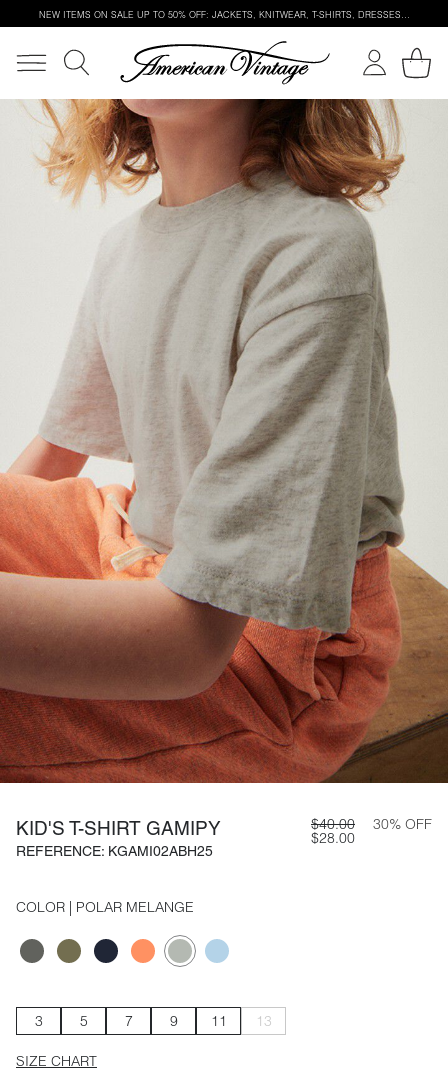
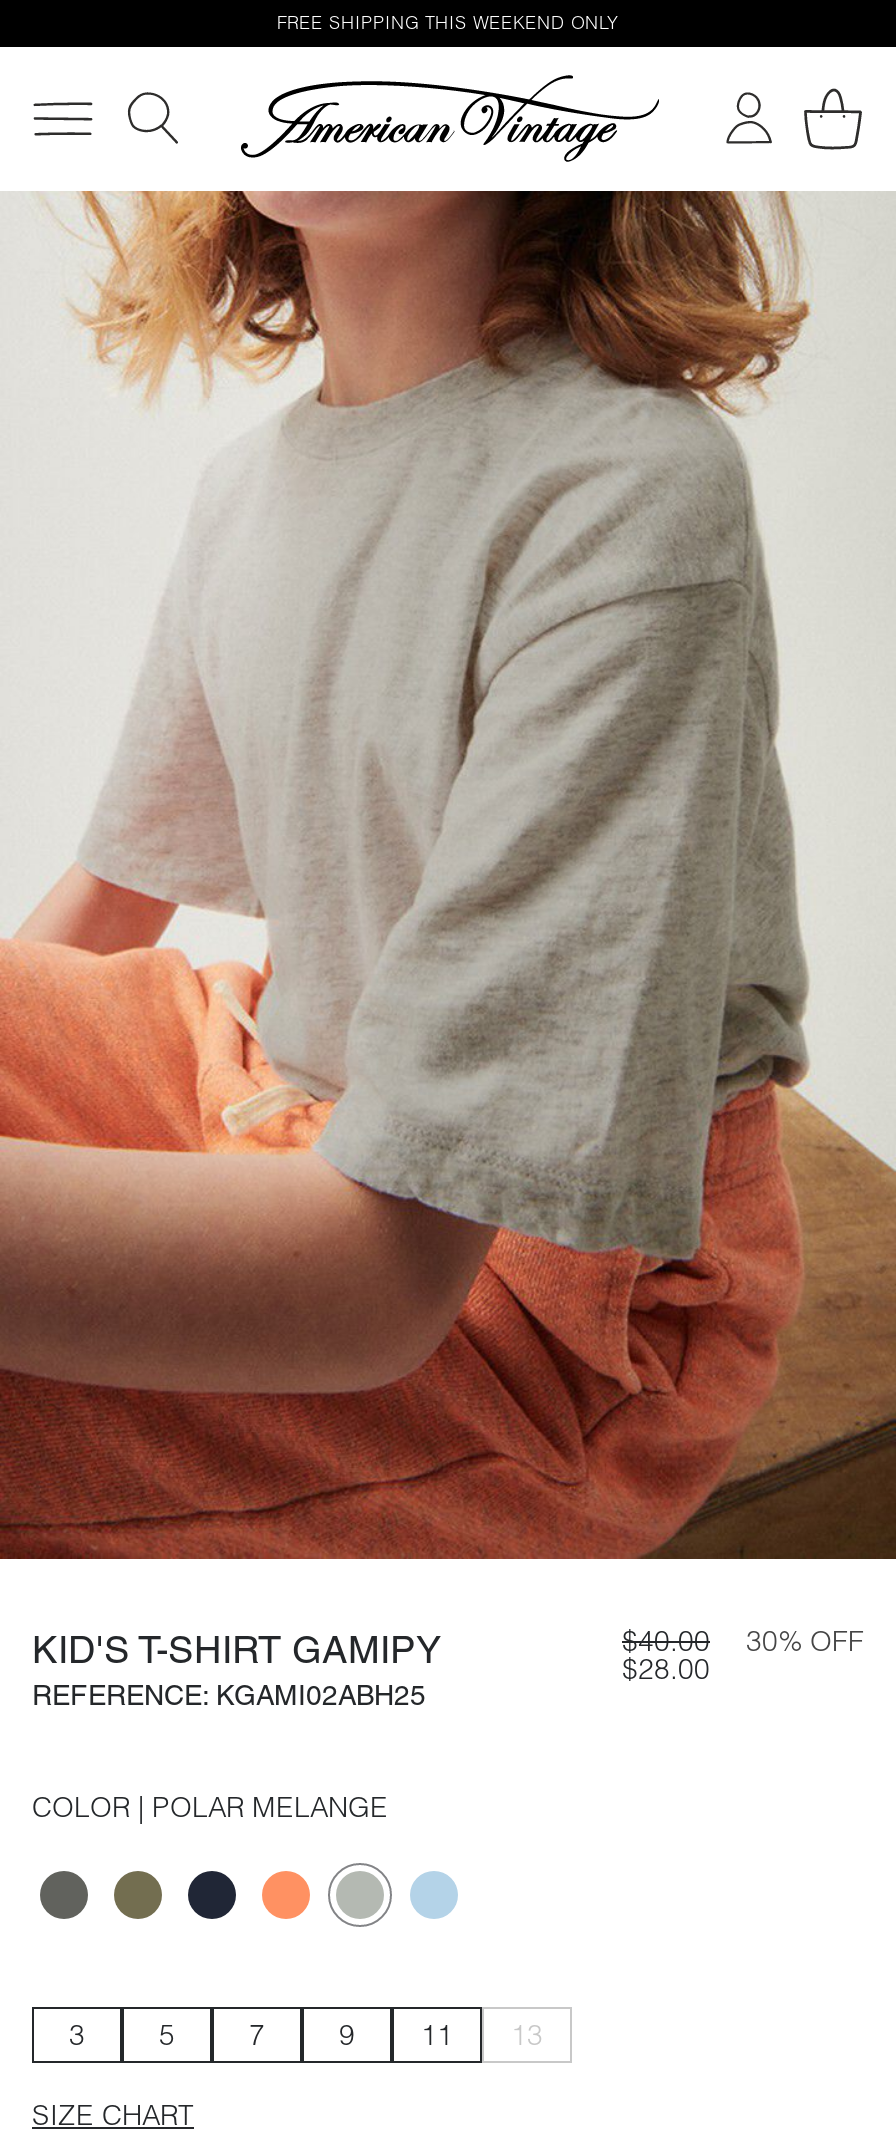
- NEW ITEMS ON SALE UP TO 50% OFF: JACKETS, KNITWEAR, T-SHIRTS, DRESSES…
+ FREE SHIPPING THIS WEEKEND ONLY
